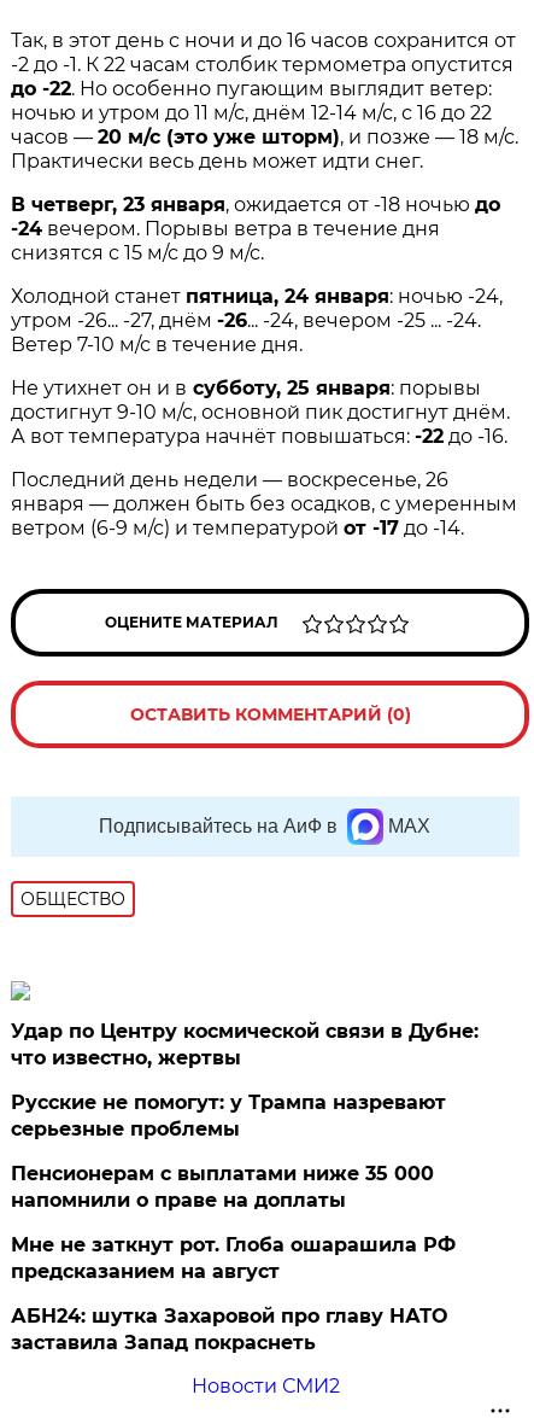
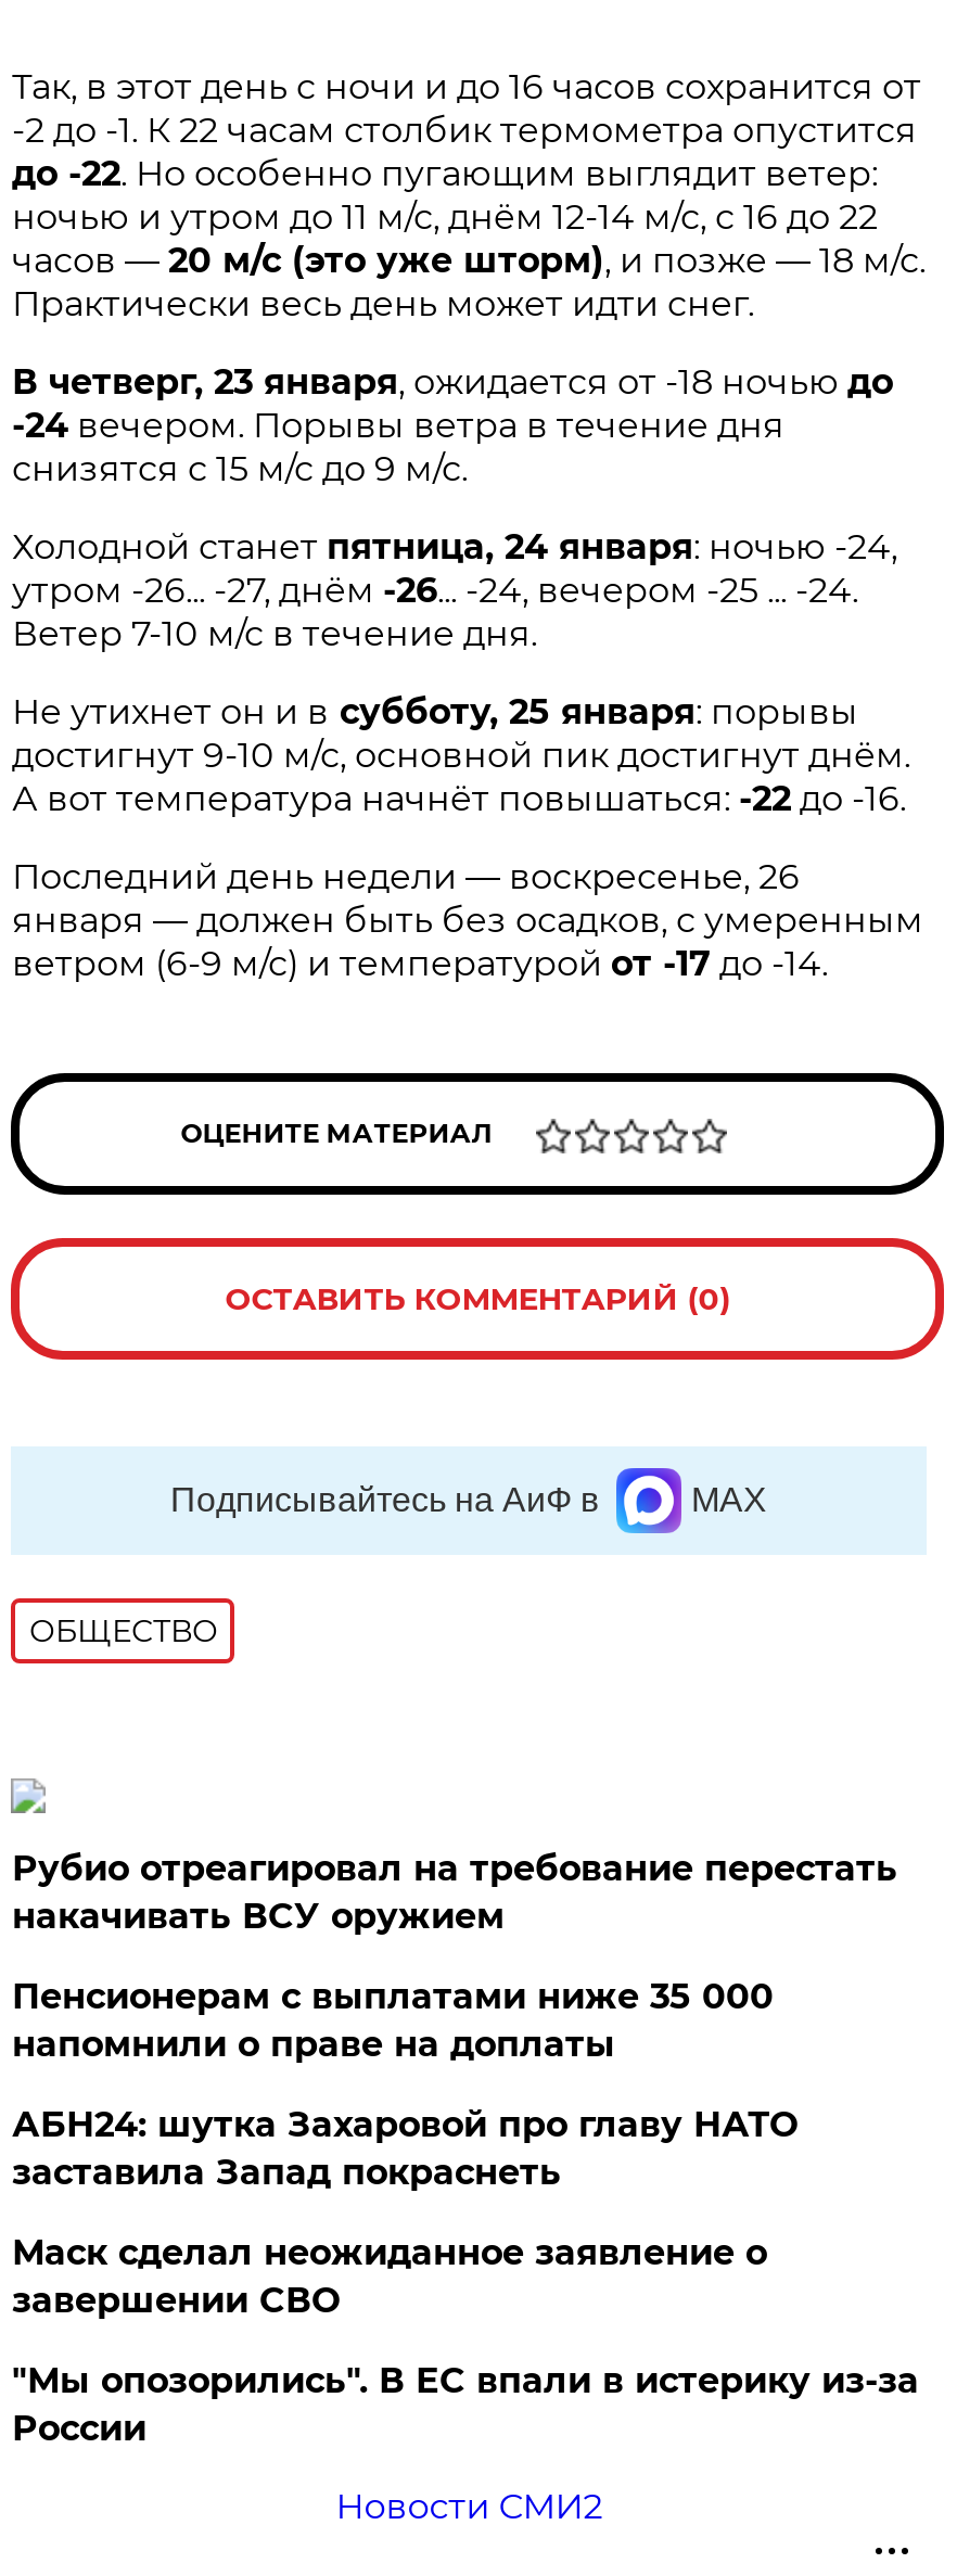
- Удар по Центру космической связи в Дубне:
- что известно, жертвы
- Русские не помогут: у Трампа назревают
- серьезные проблемы
+ Рубио отреагировал на требование перестать
+ накачивать ВСУ оружием

moved up: Пенсионерам с выплатами ниже 35 000 | напомнили о праве на доплаты

- Мне не заткнут рот. Глоба ошарашила РФ
- предсказанием на август

moved up: АБН24: шутка Захаровой про главу НАТО | заставила Запад покраснеть

+ Маск сделал неожиданное заявление о
+ завершении СВО
+ "Мы опозорились". В ЕС впали в истерику из-за
+ России
